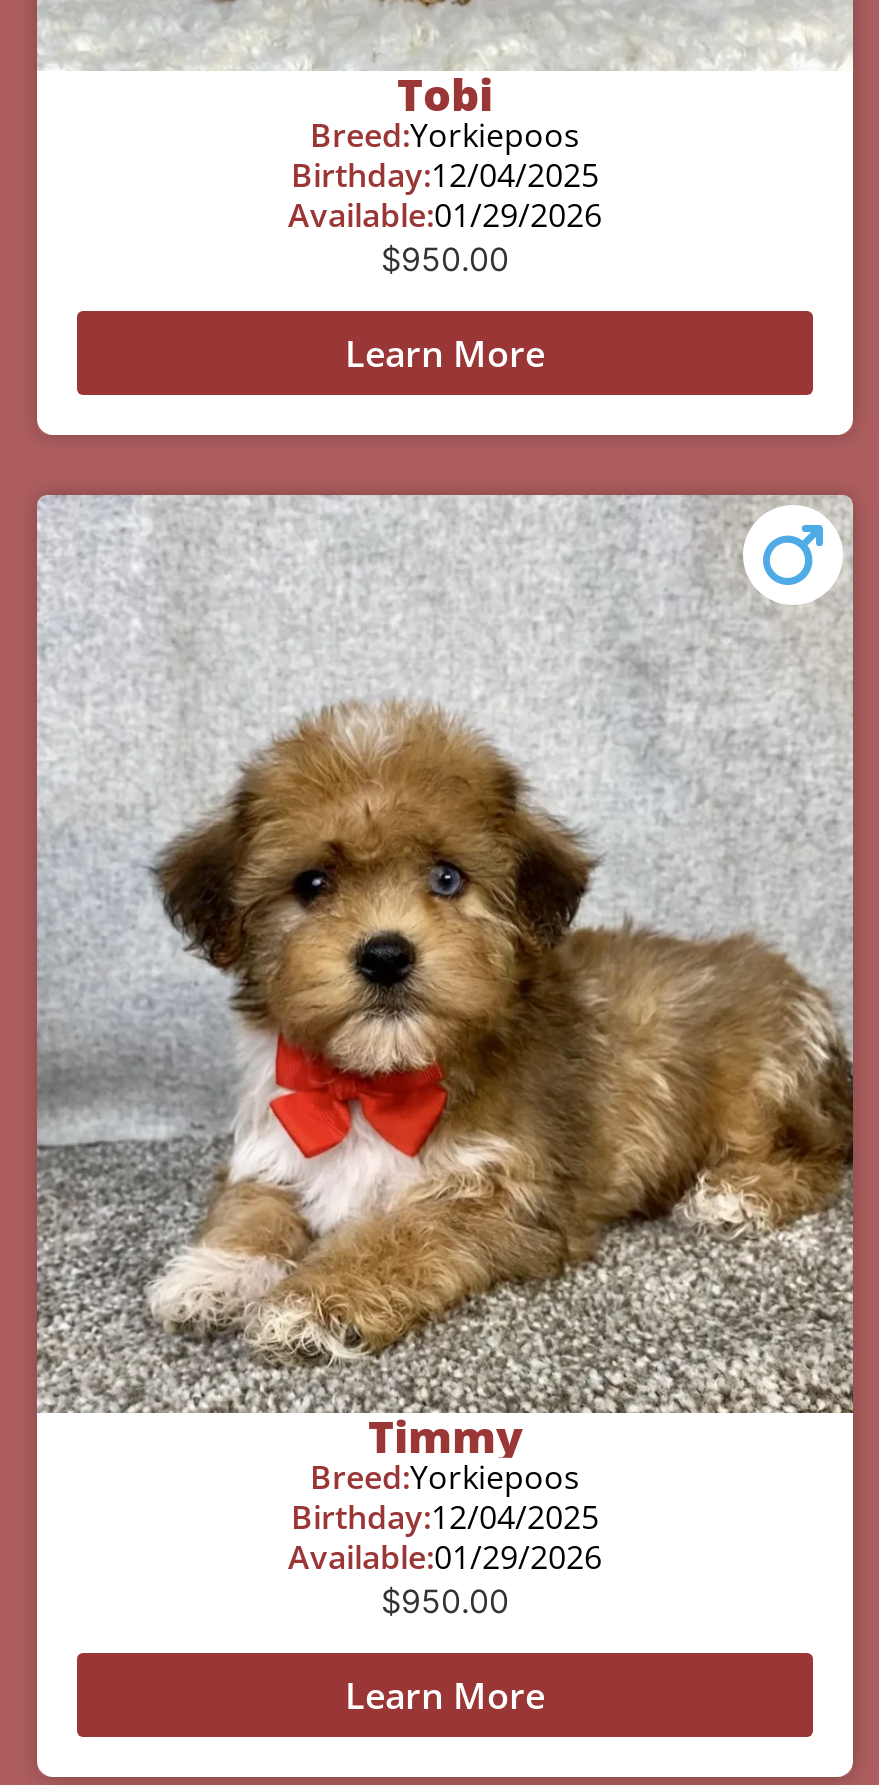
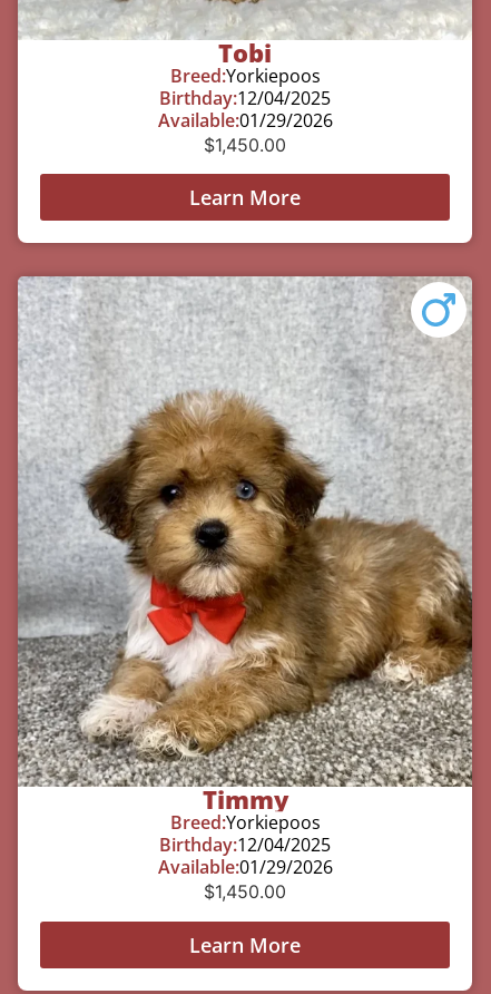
- $950.00
+ $1,450.00

- $950.00
+ $1,450.00
